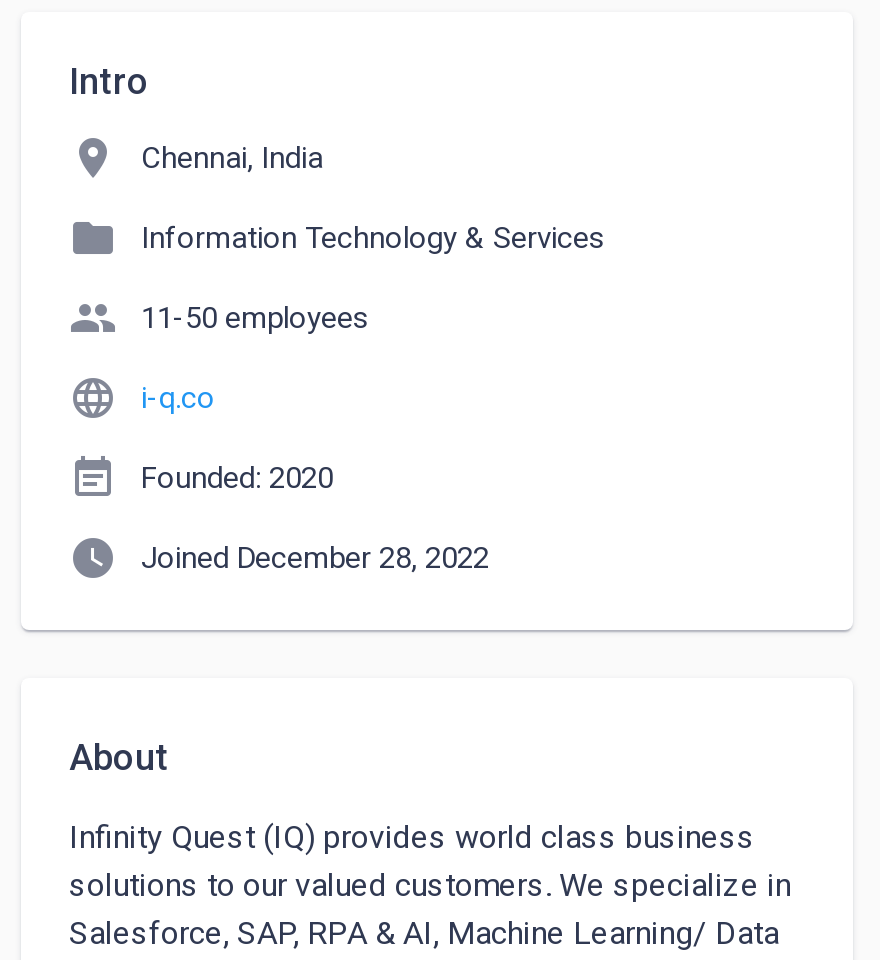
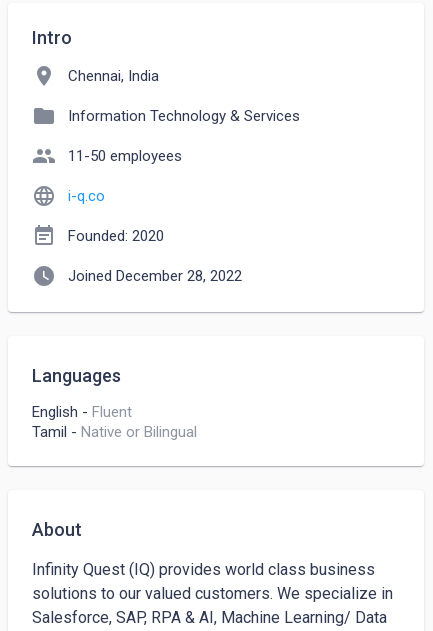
+ Languages
+ English - Fluent
+ Tamil - Native or Bilingual
